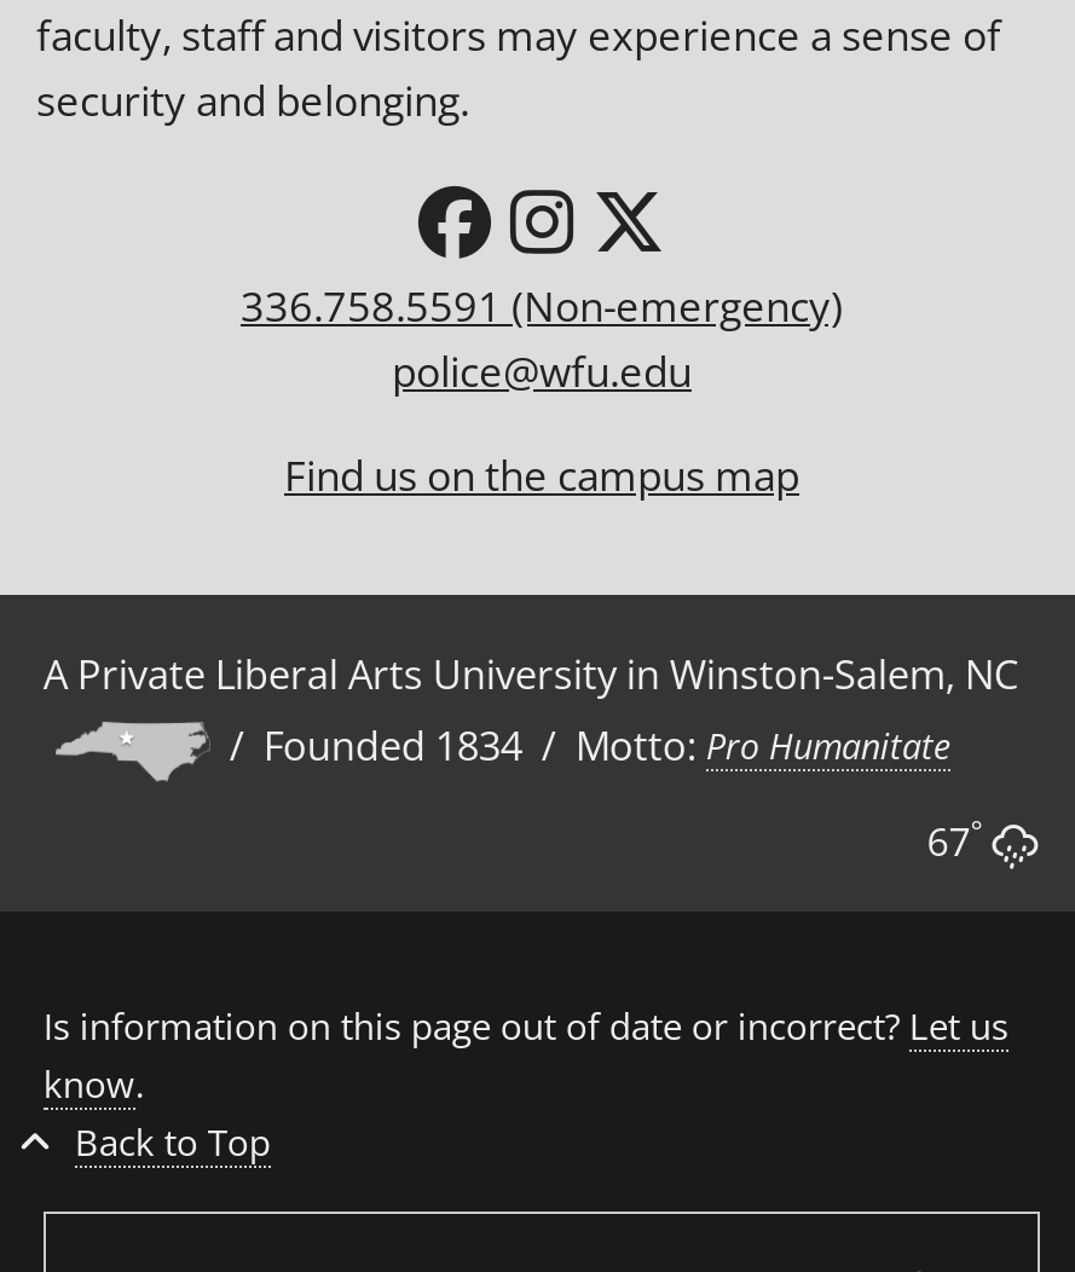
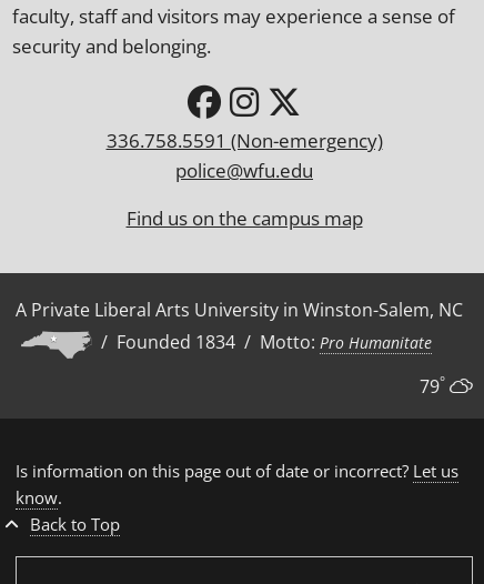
- 67°
+ 79°
